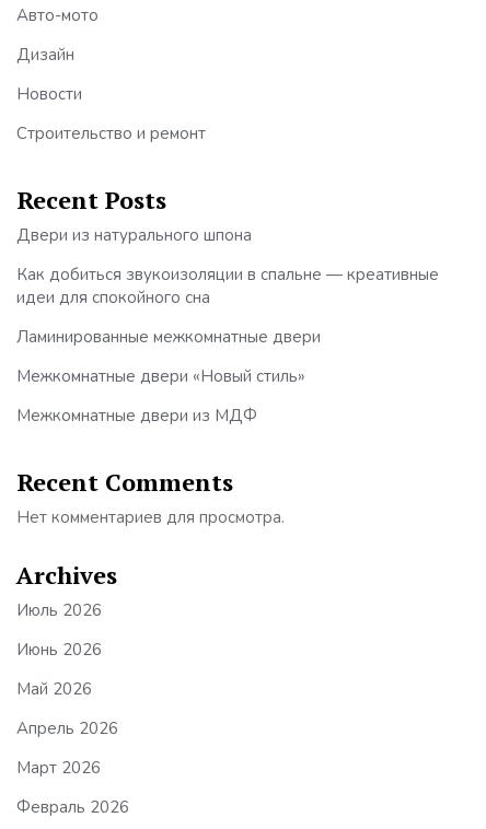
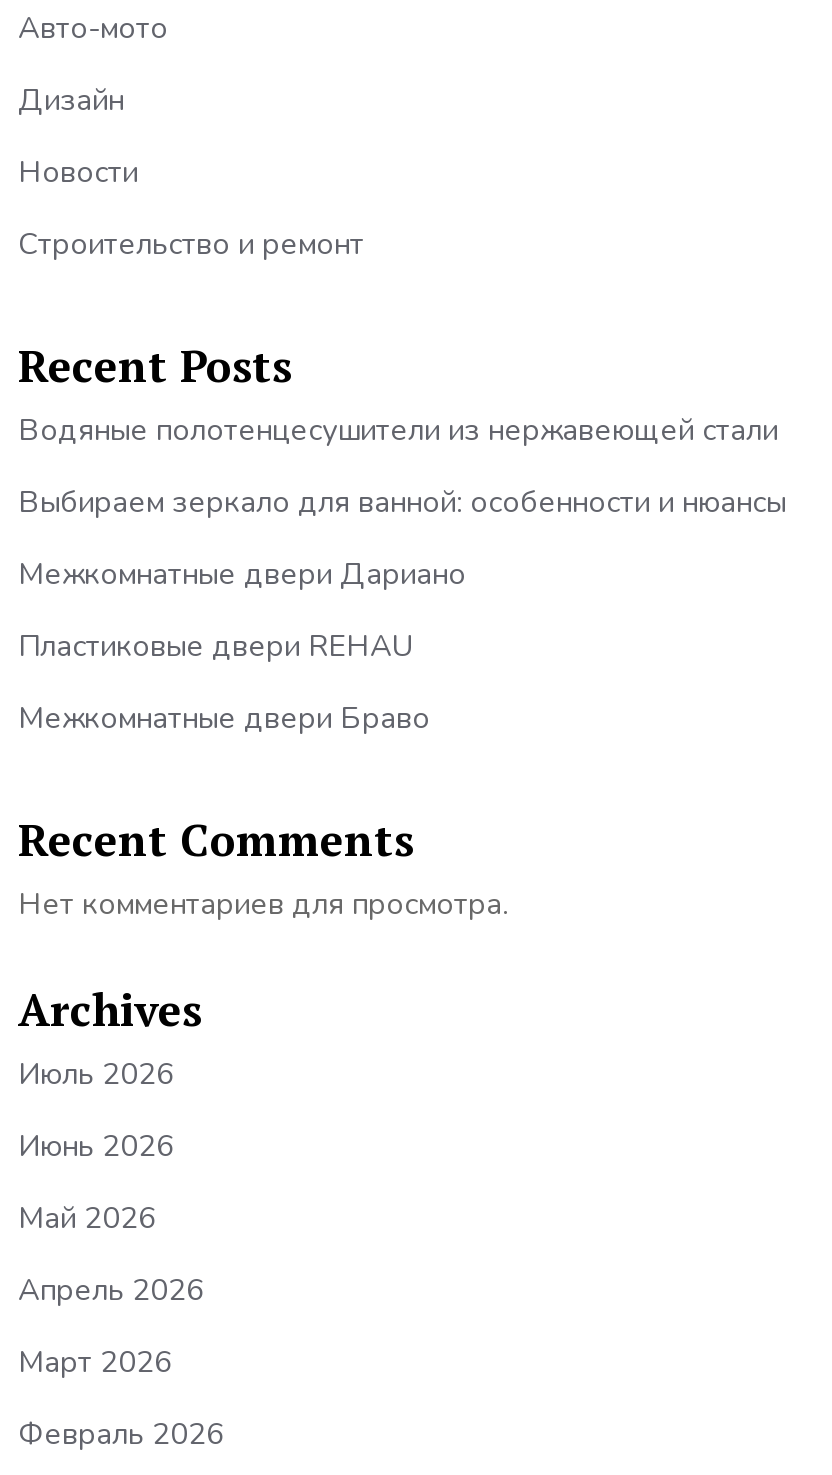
- Двери из натурального шпона
+ Водяные полотенцесушители из нержавеющей стали

- Как добиться звукоизоляции в спальне — креативные
- идеи для спокойного сна
+ Выбираем зеркало для ванной: особенности и нюансы

- Ламинированные межкомнатные двери
+ Межкомнатные двери Дариано

- Межкомнатные двери «Новый стиль»
+ Пластиковые двери REHAU

- Межкомнатные двери из МДФ
+ Межкомнатные двери Браво
